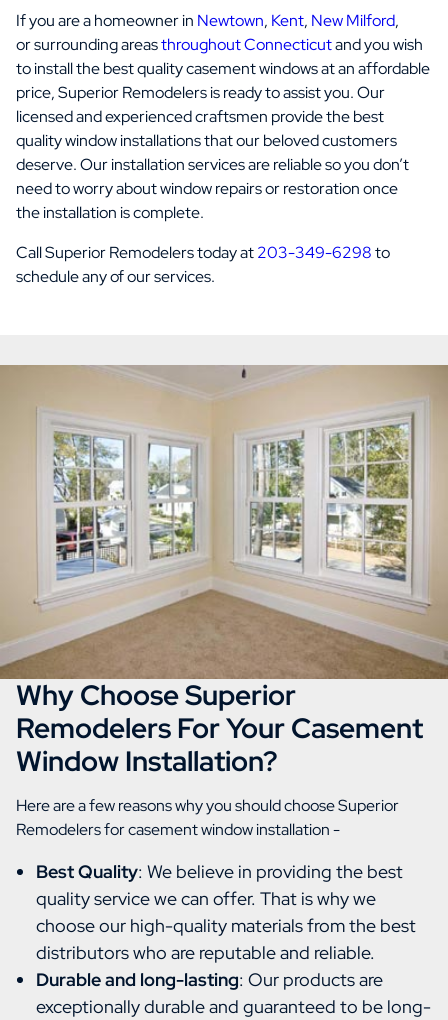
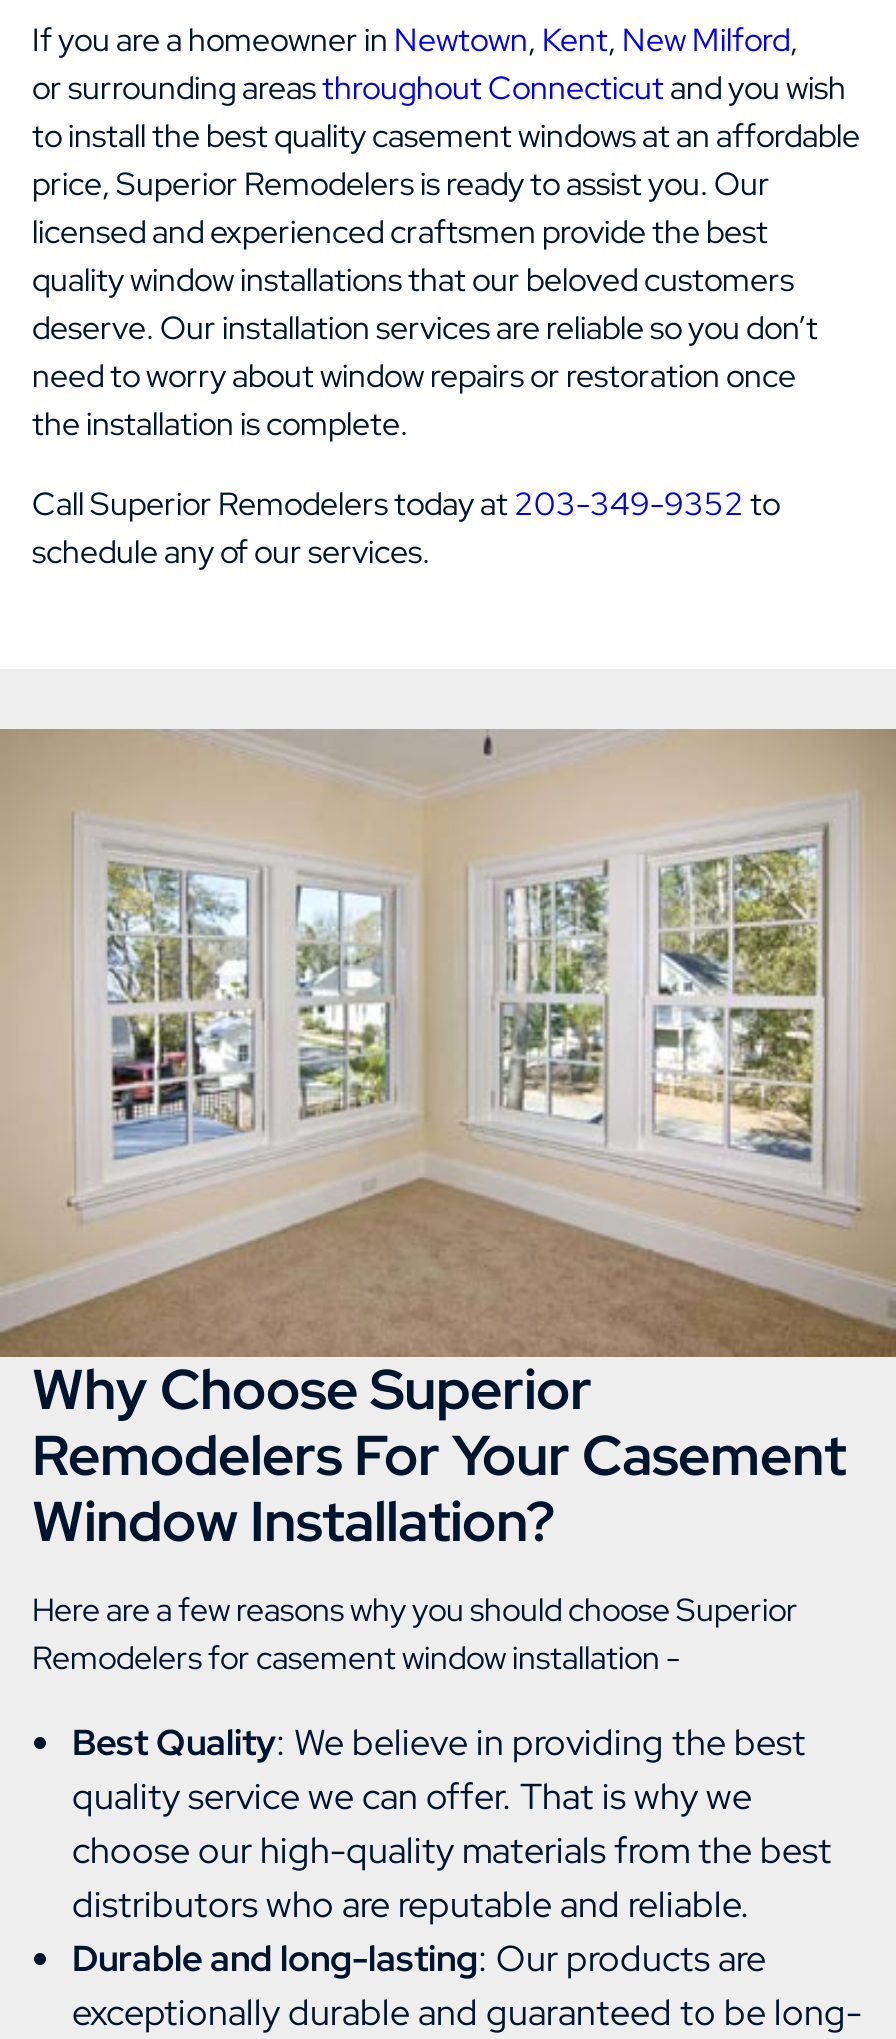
- Call Superior Remodelers today at 203-349-6298 to
+ Call Superior Remodelers today at 203-349-9352 to
